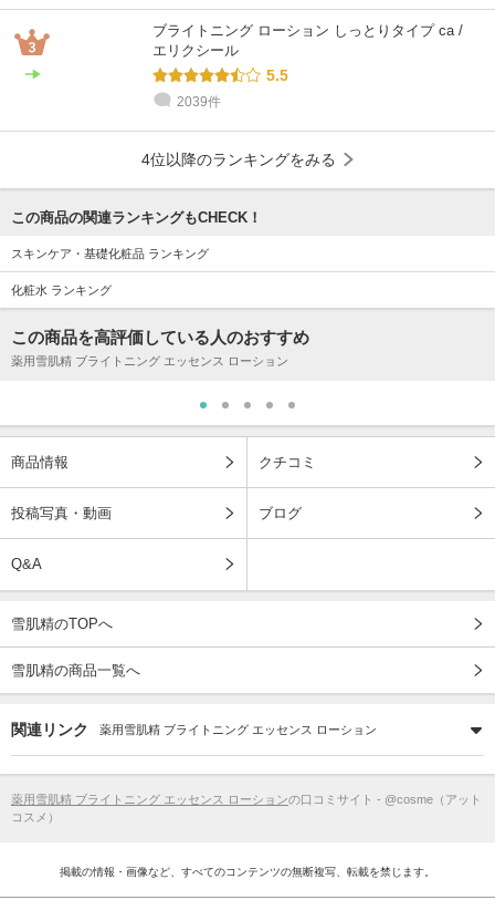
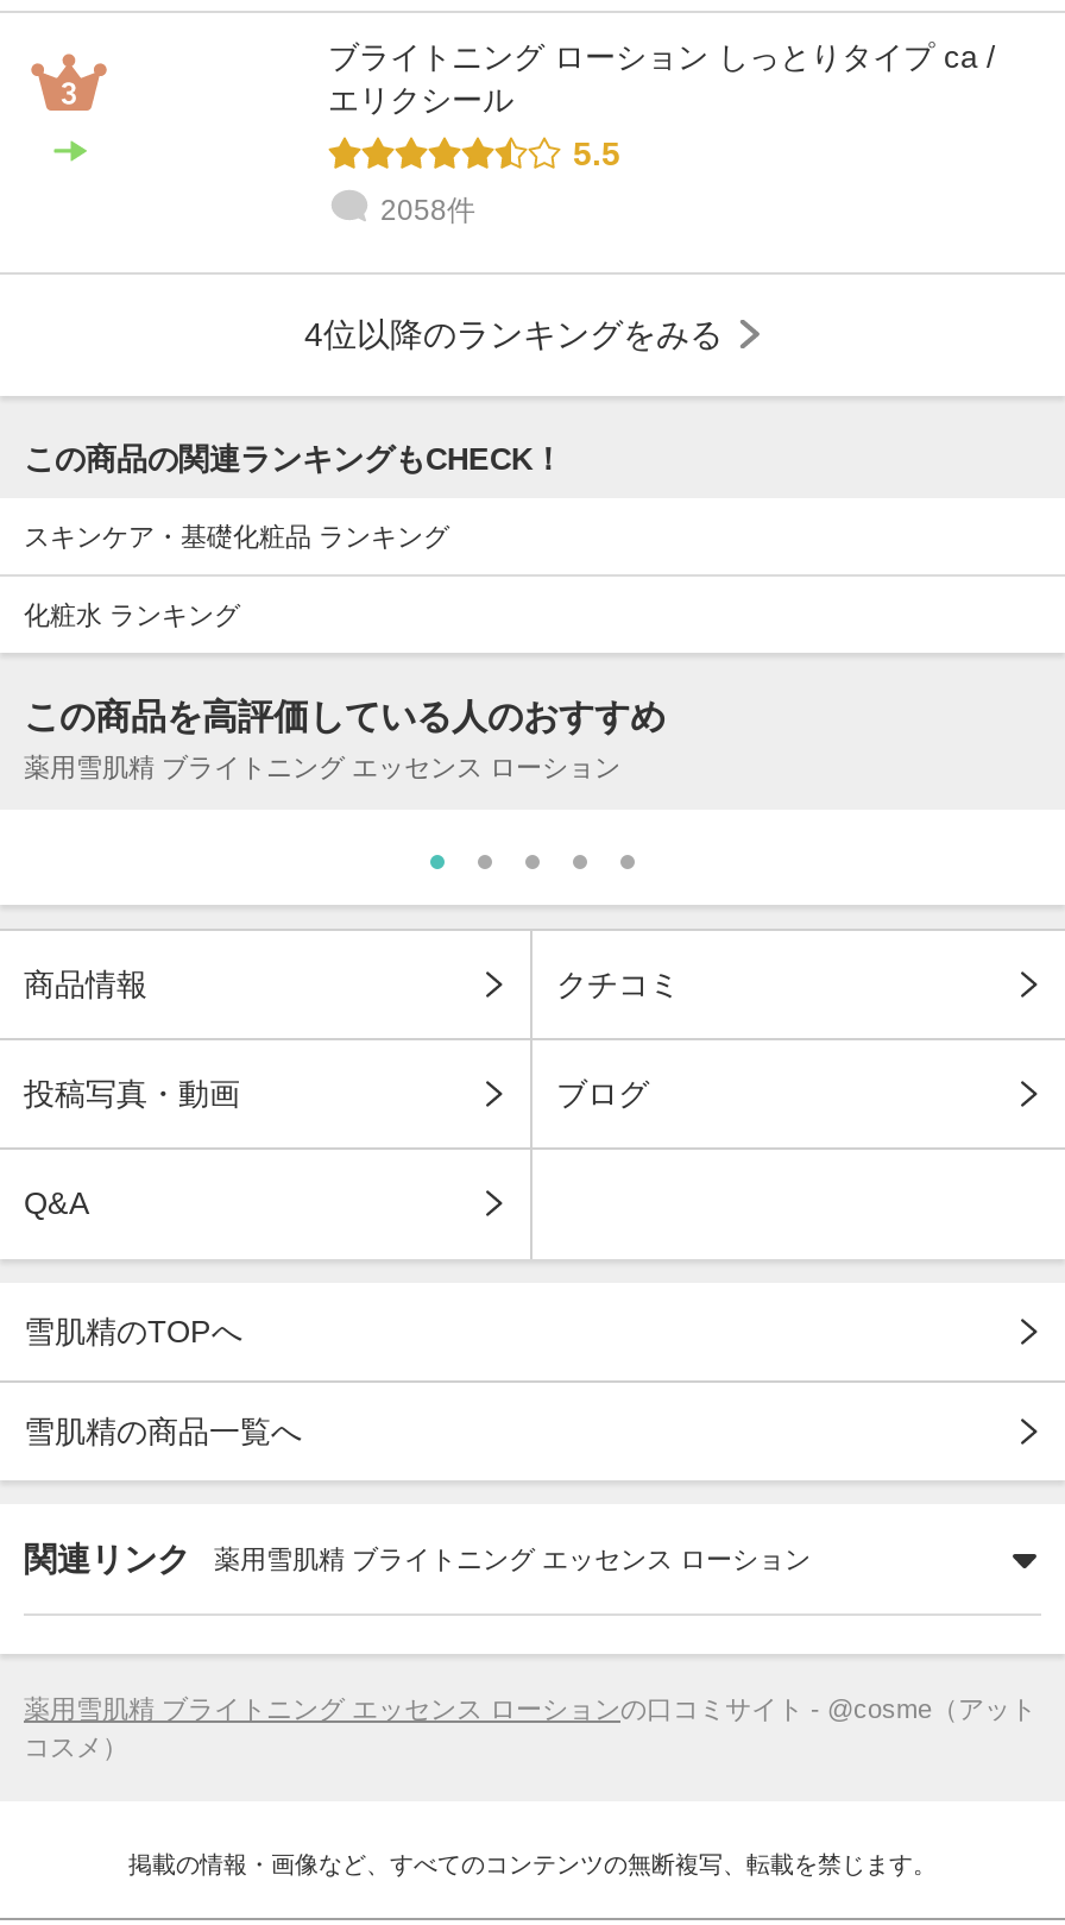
- 2039件
+ 2058件
